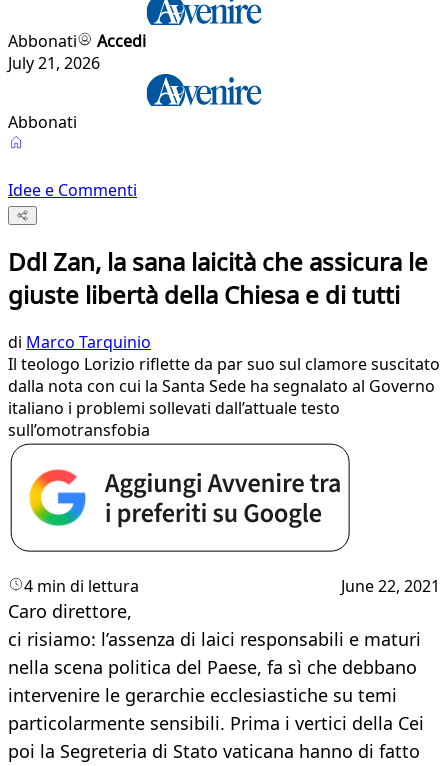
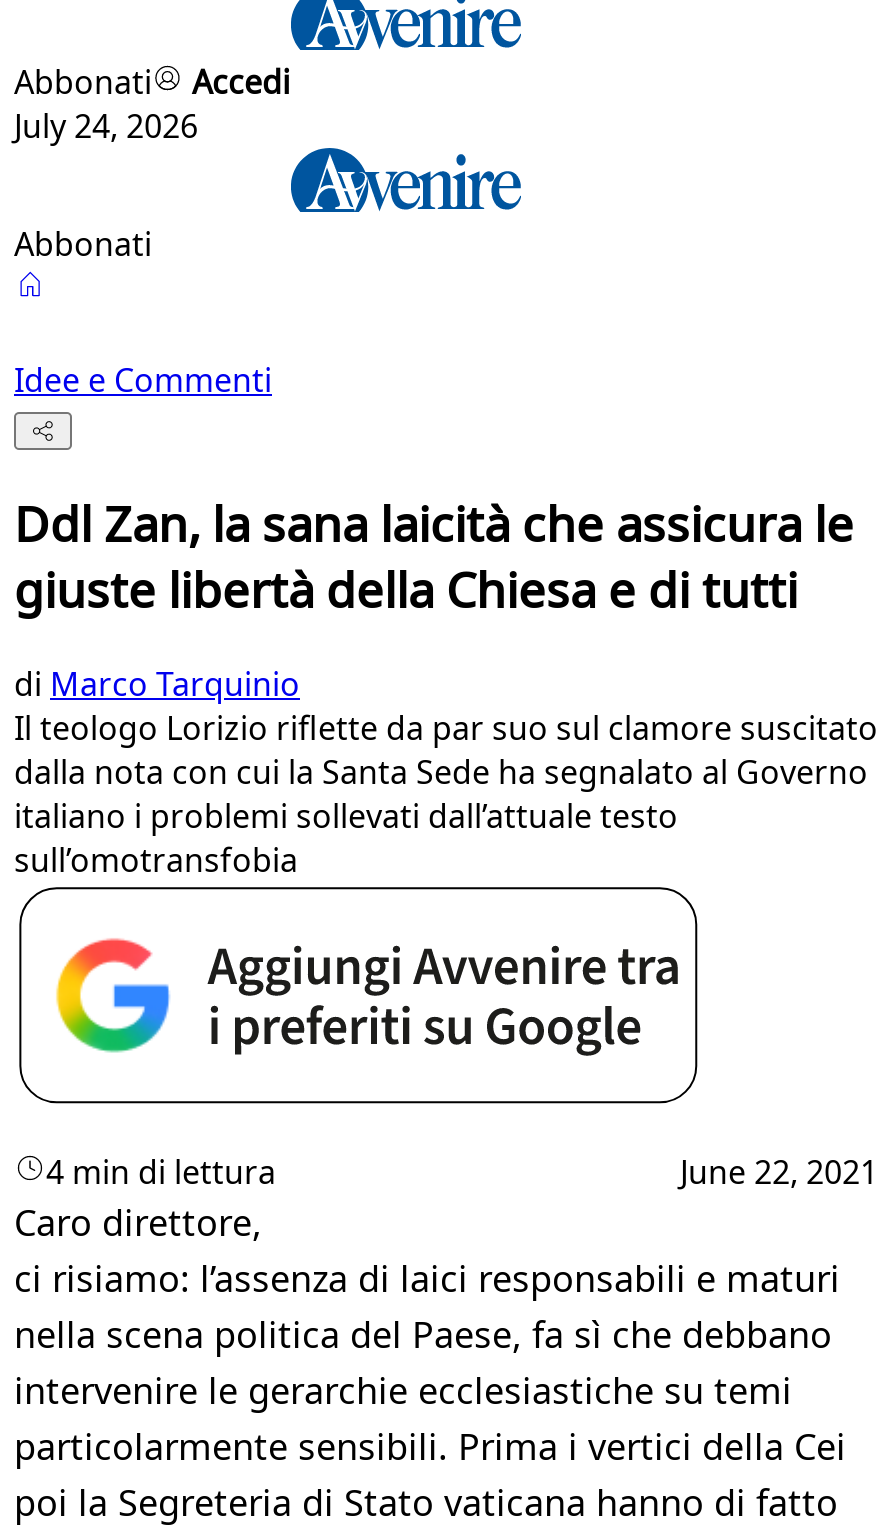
- July 21, 2026
+ July 24, 2026
